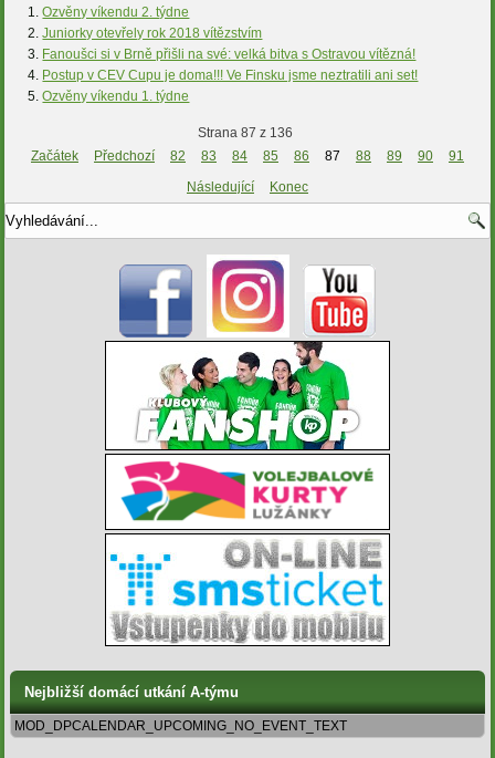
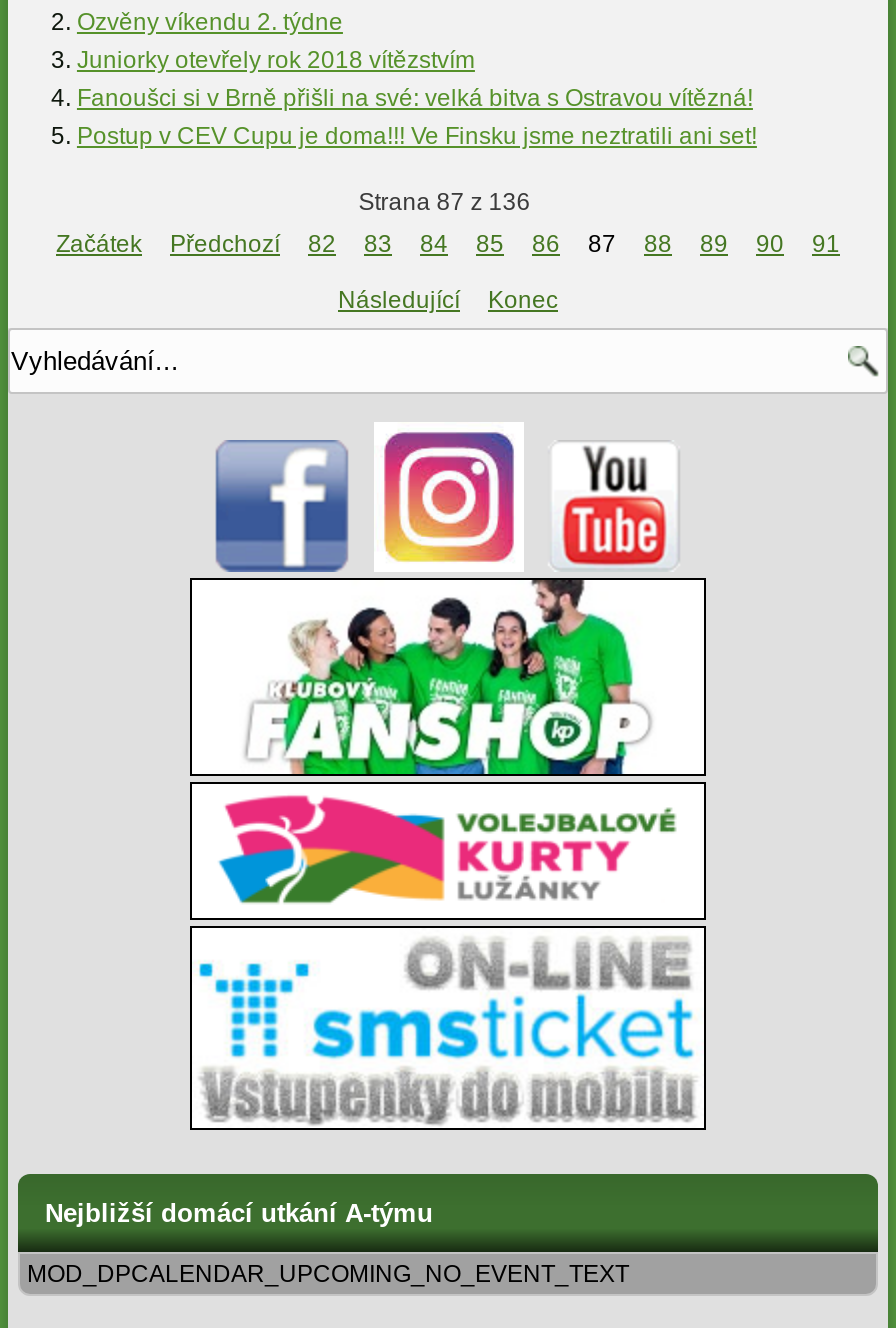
- Ozvěny víkendu 1. týdne
